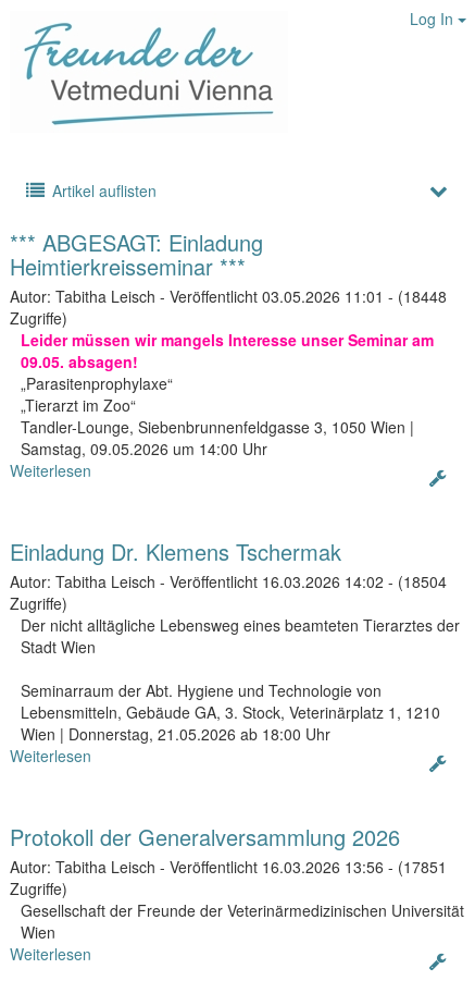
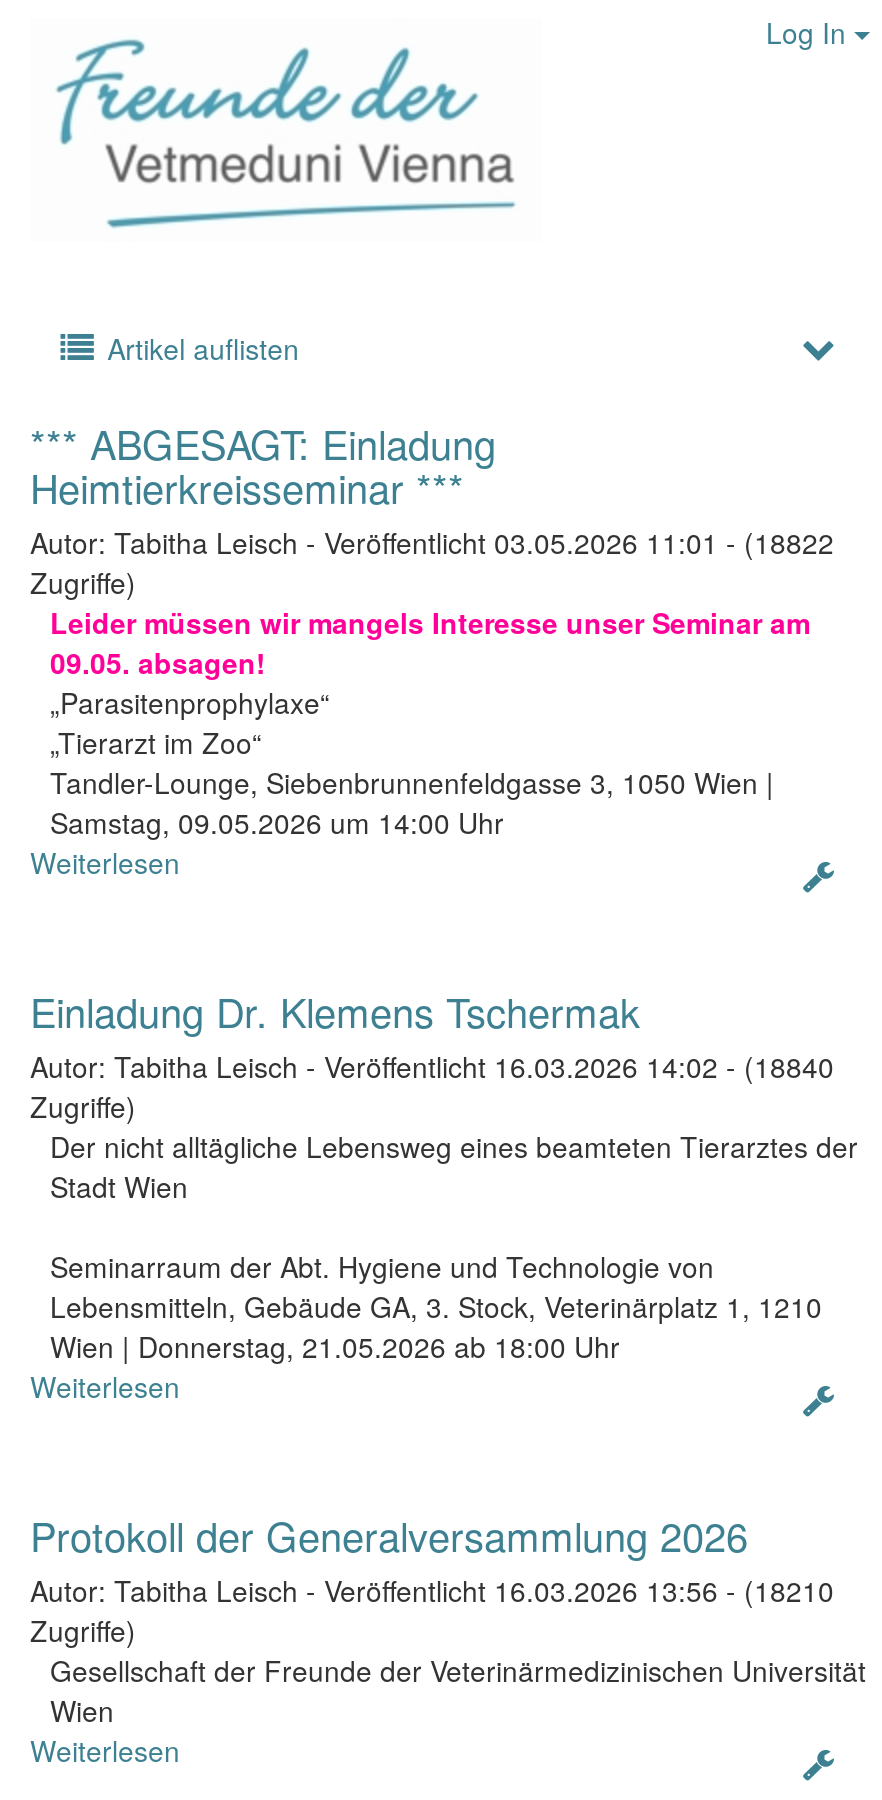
- Autor: Tabitha Leisch - Veröffentlicht 03.05.2026 11:01 - (18448
+ Autor: Tabitha Leisch - Veröffentlicht 03.05.2026 11:01 - (18822

- Autor: Tabitha Leisch - Veröffentlicht 16.03.2026 14:02 - (18504
+ Autor: Tabitha Leisch - Veröffentlicht 16.03.2026 14:02 - (18840

- Autor: Tabitha Leisch - Veröffentlicht 16.03.2026 13:56 - (17851
+ Autor: Tabitha Leisch - Veröffentlicht 16.03.2026 13:56 - (18210
